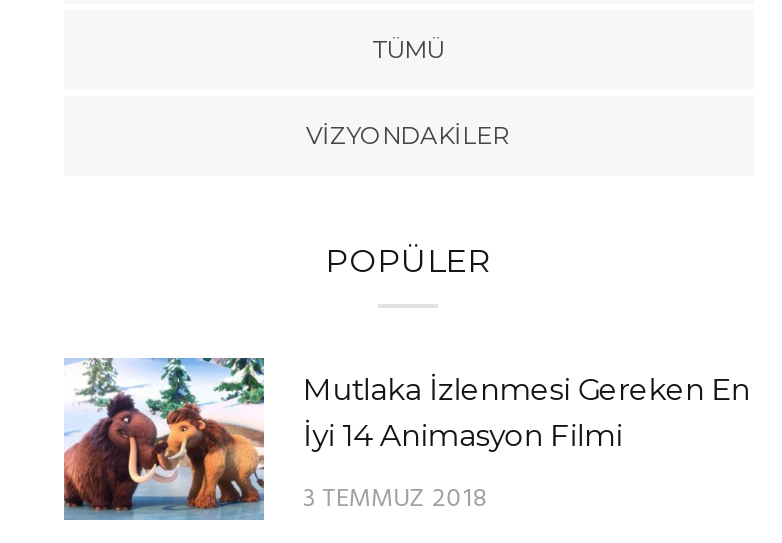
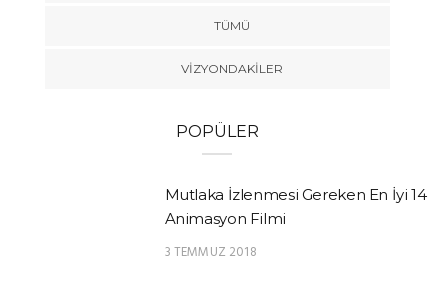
- [image]
